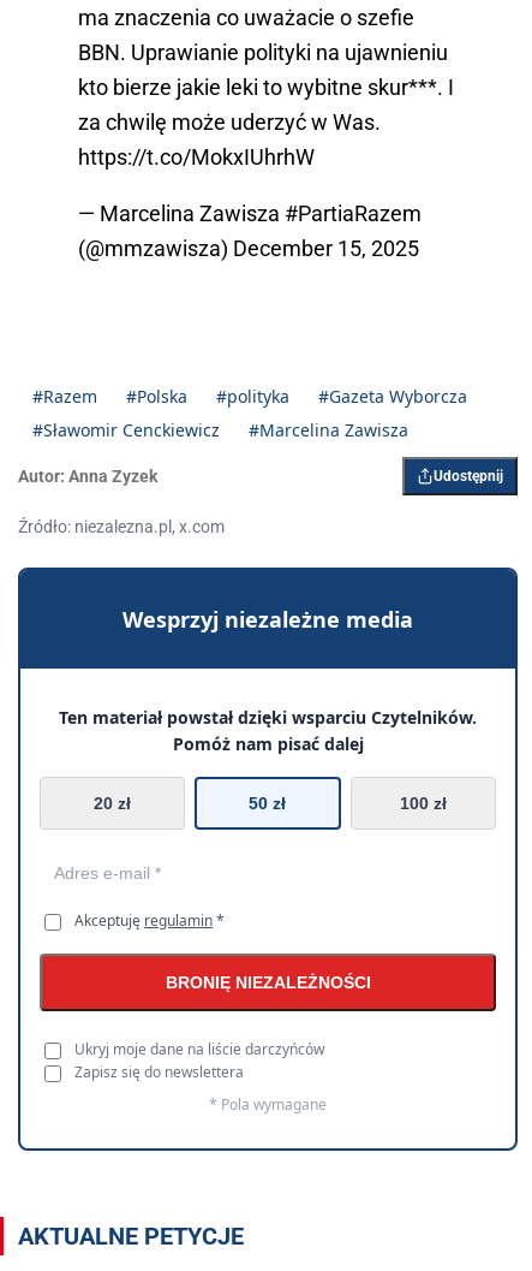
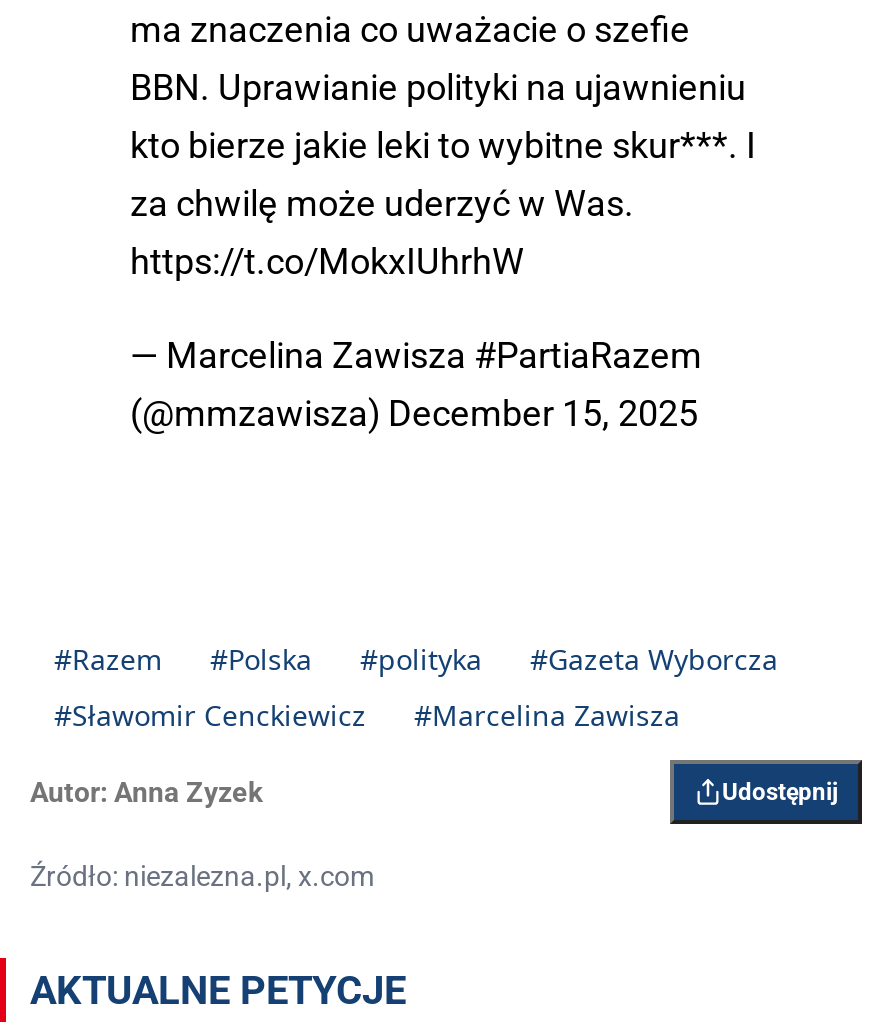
- [image]
- Wesprzyj niezależne media
- Ten materiał powstał dzięki wsparciu Czytelników.
- Pomóż nam pisać dalej
- 20 zł
- 50 zł
- 100 zł

- Akceptuję regulamin *
- BRONIĘ NIEZALEŻNOŚCI
- Ukryj moje dane na liście darczyńców
- Zapisz się do newslettera
- * Pola wymagane
